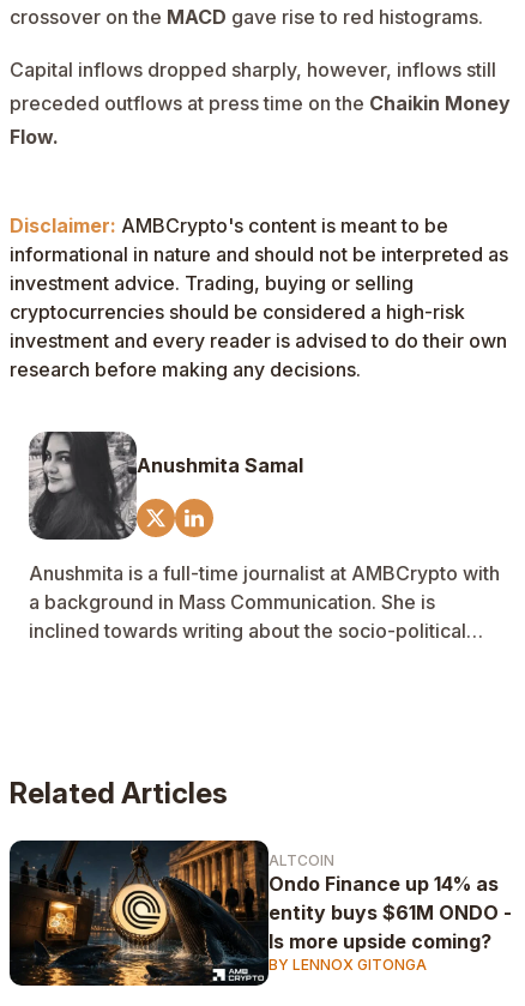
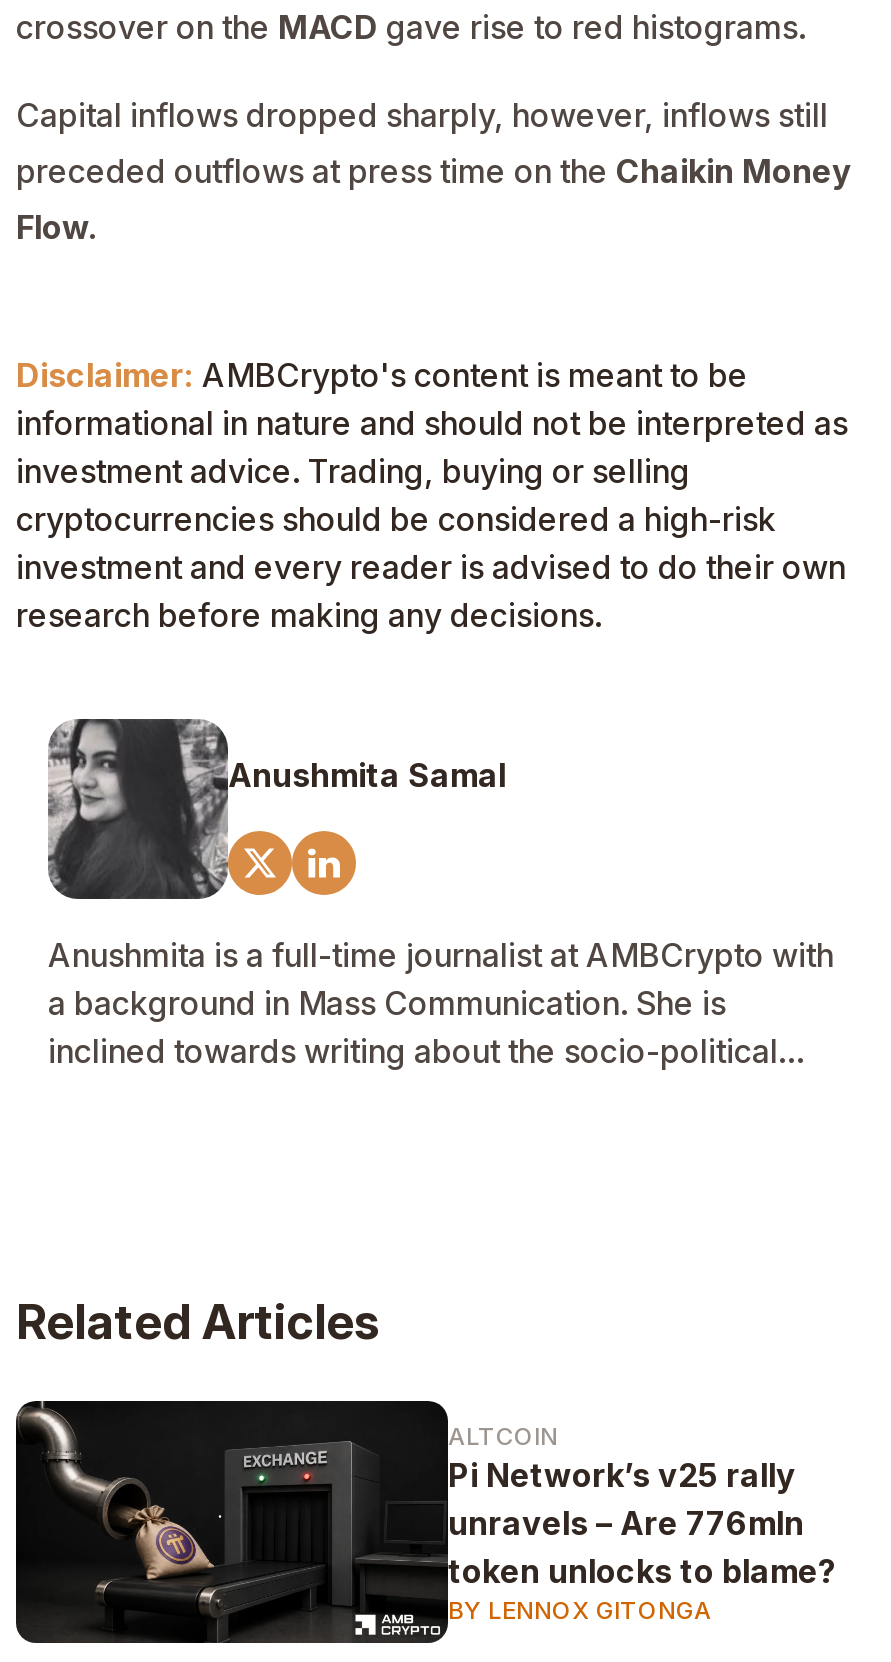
- [image]
- Ondo Finance up 14% as
- entity buys $61M ONDO -
- Is more upside coming?
+ [image]
+ Pi Network’s v25 rally
+ unravels – Are 776mln
+ token unlocks to blame?
